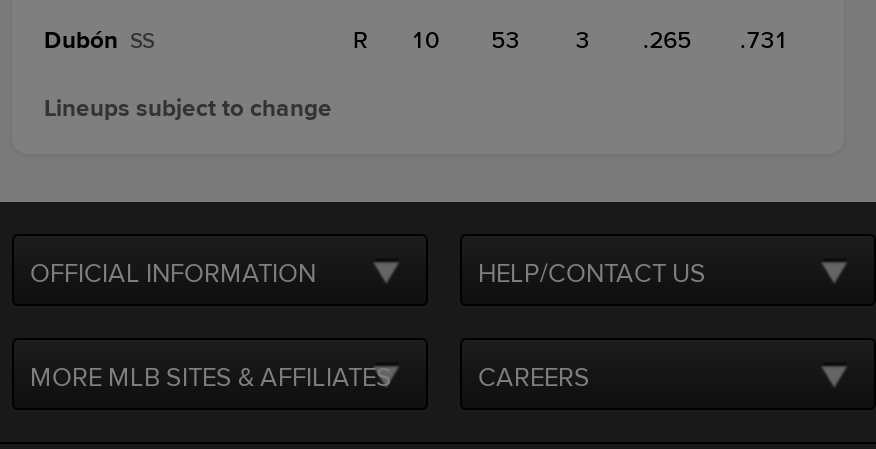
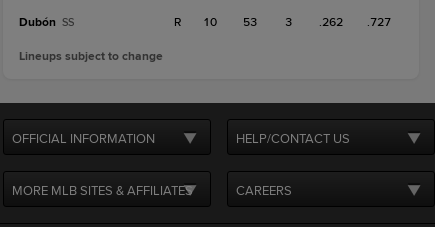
- .265
+ .262

- .731
+ .727
